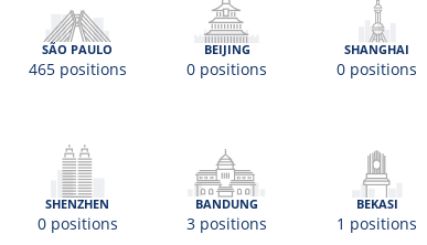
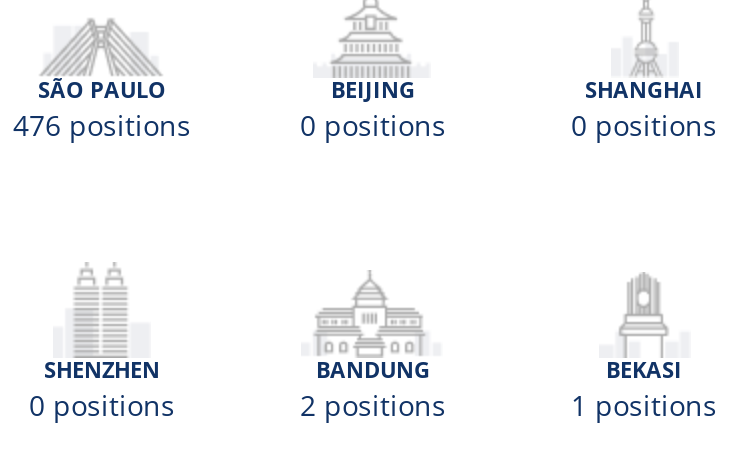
- 465 positions
+ 476 positions

- 3 positions
+ 2 positions
